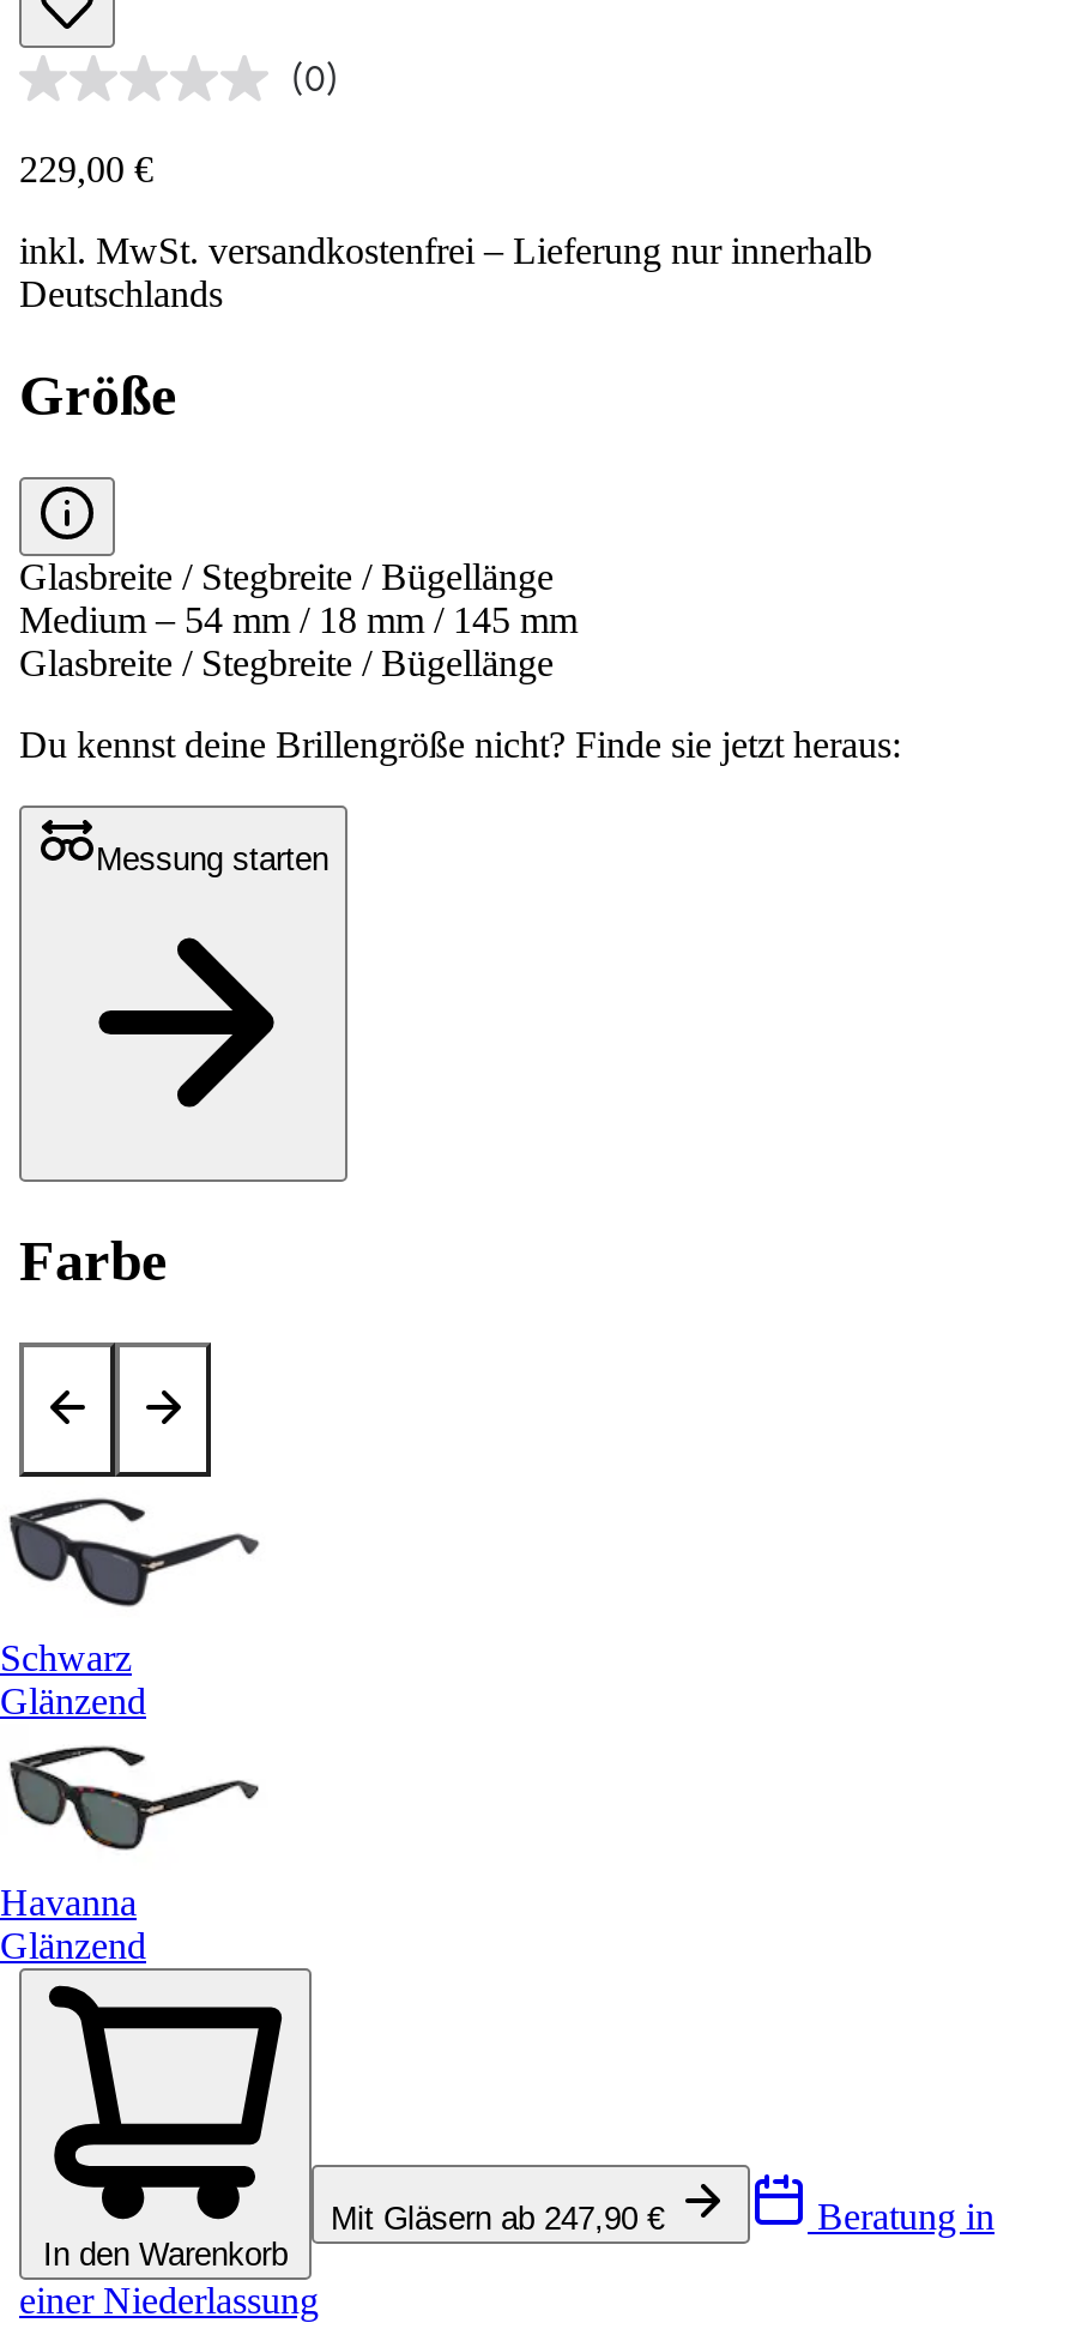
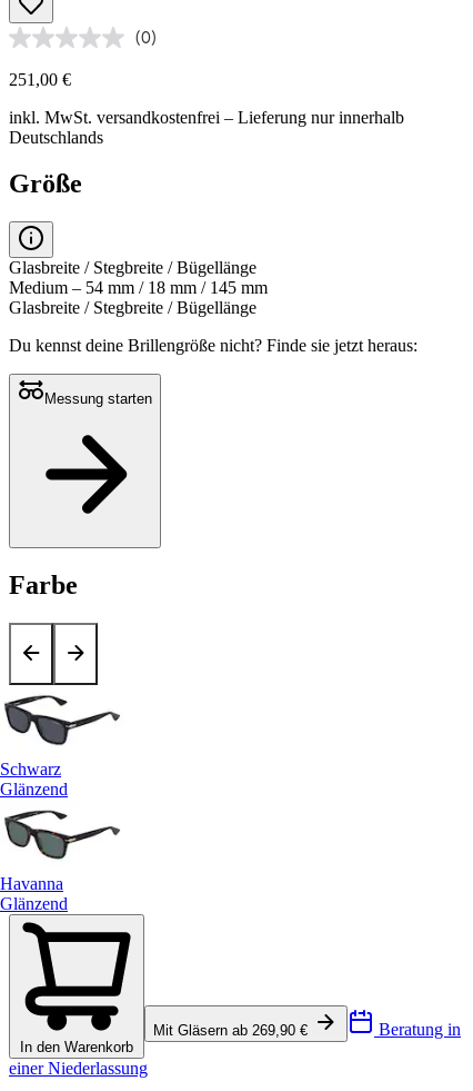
- 229,00 €
+ 251,00 €

- Mit Gläsern ab 247,90 €
+ Mit Gläsern ab 269,90 €
